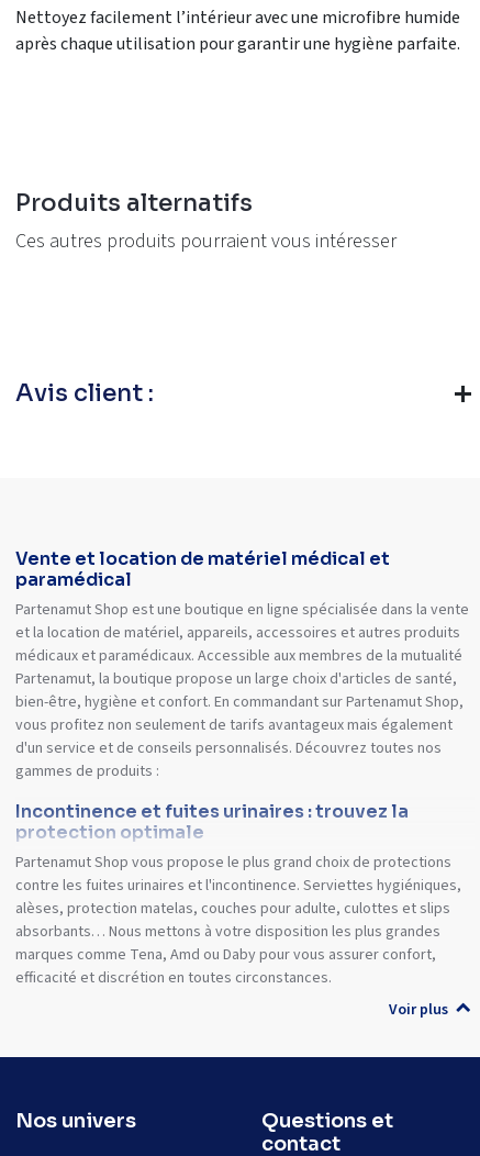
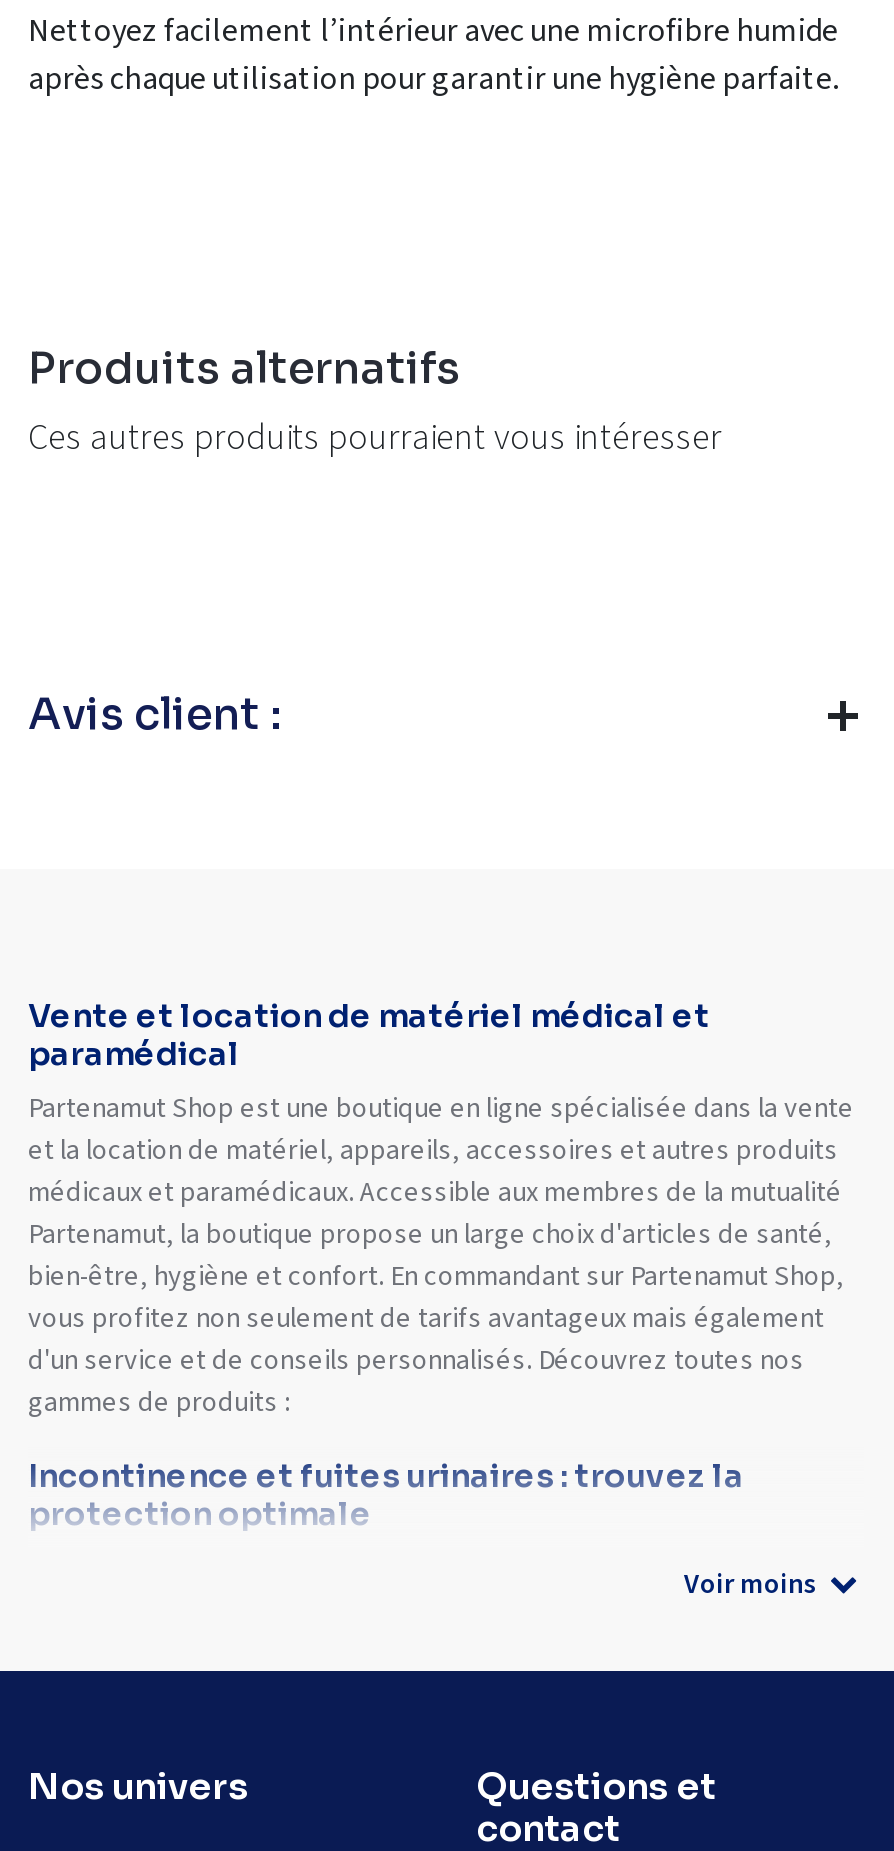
- Partenamut Shop vous propose le plus grand choix de protections
- contre les fuites urinaires et l'incontinence. Serviettes hygiéniques,
- alèses, protection matelas, couches pour adulte, culottes et slips
- absorbants… Nous mettons à votre disposition les plus grandes
- marques comme Tena, Amd ou Daby pour vous assurer confort,
- efficacité et discrétion en toutes circonstances.
- Voir plus
+ Voir moins
